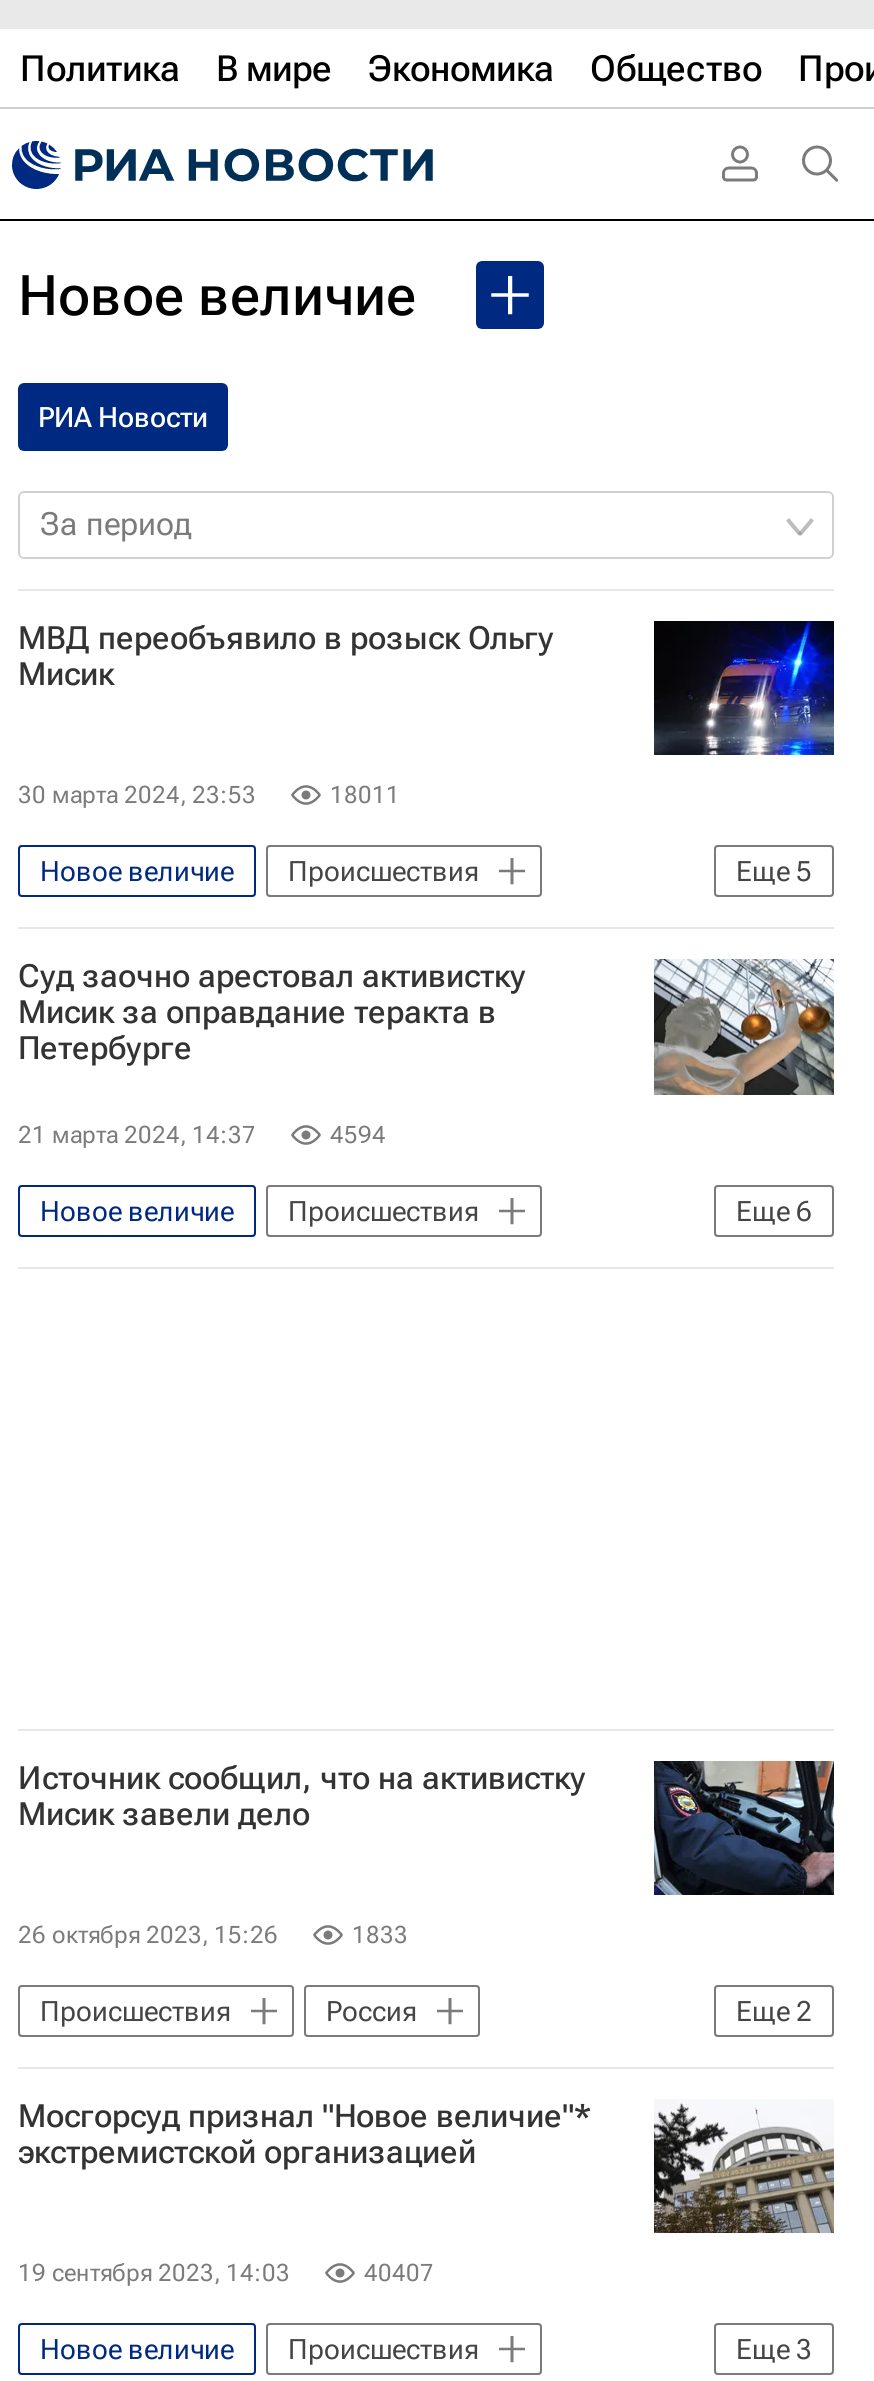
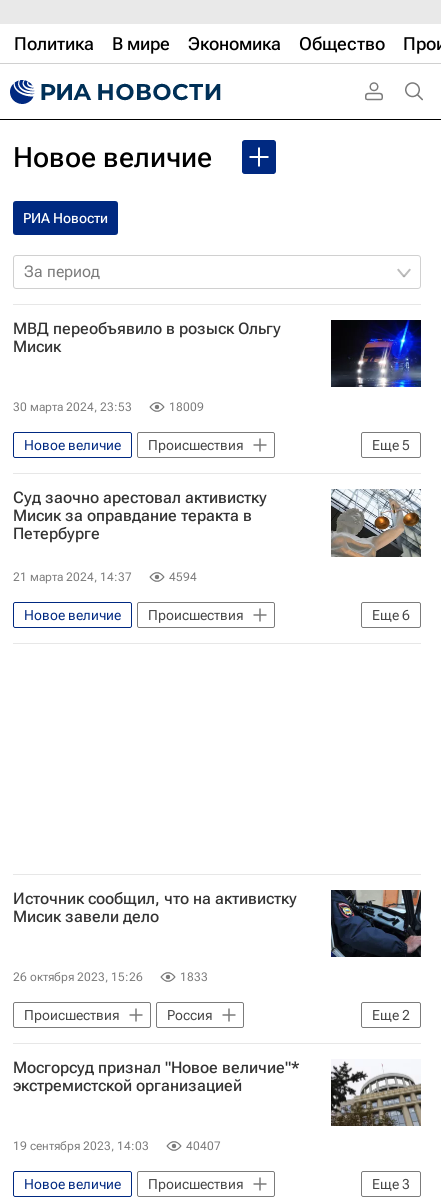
- 18011
+ 18009
